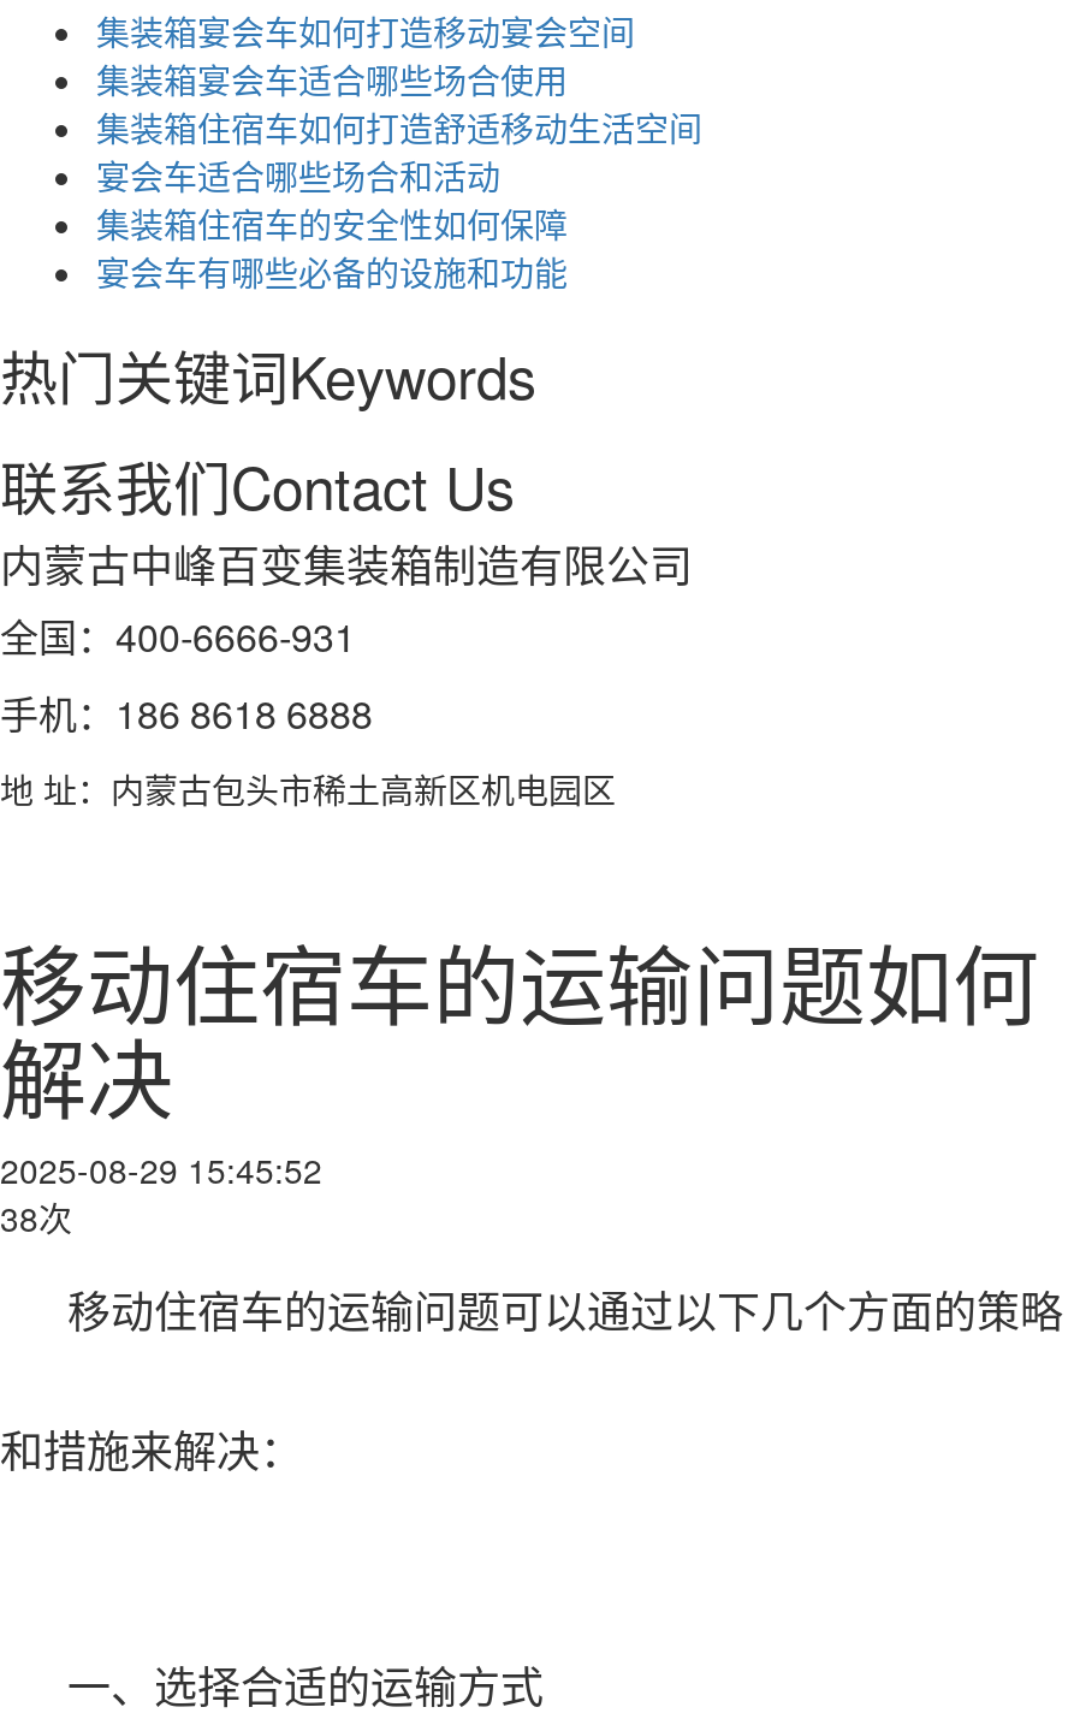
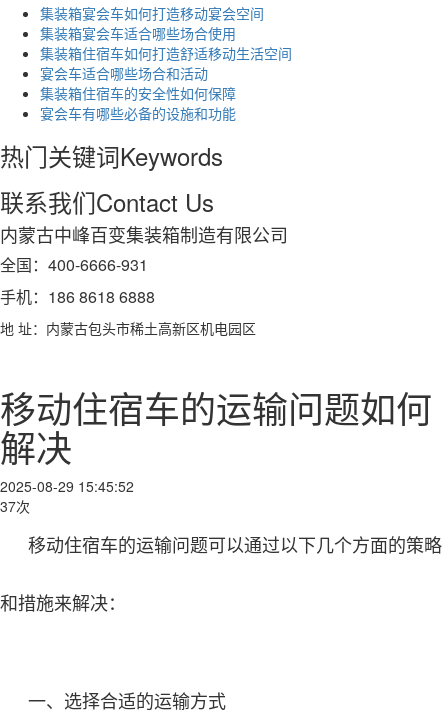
- 38次
+ 37次
